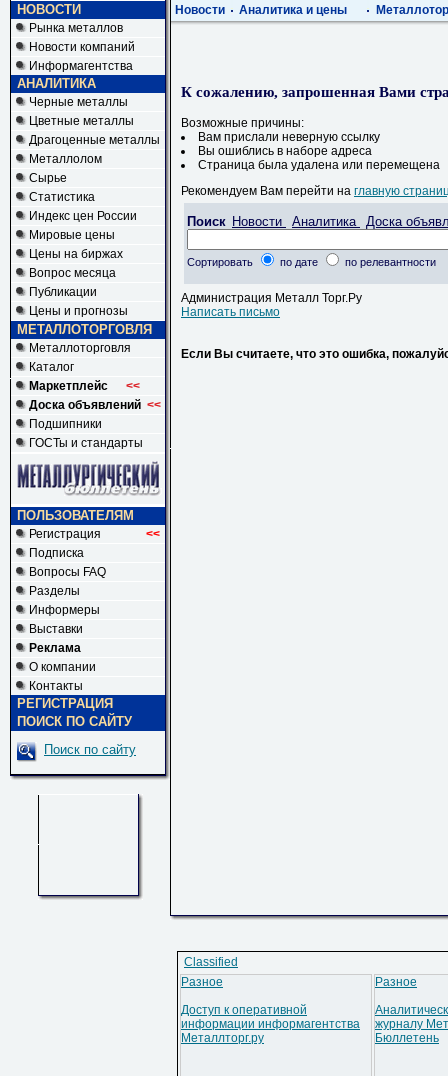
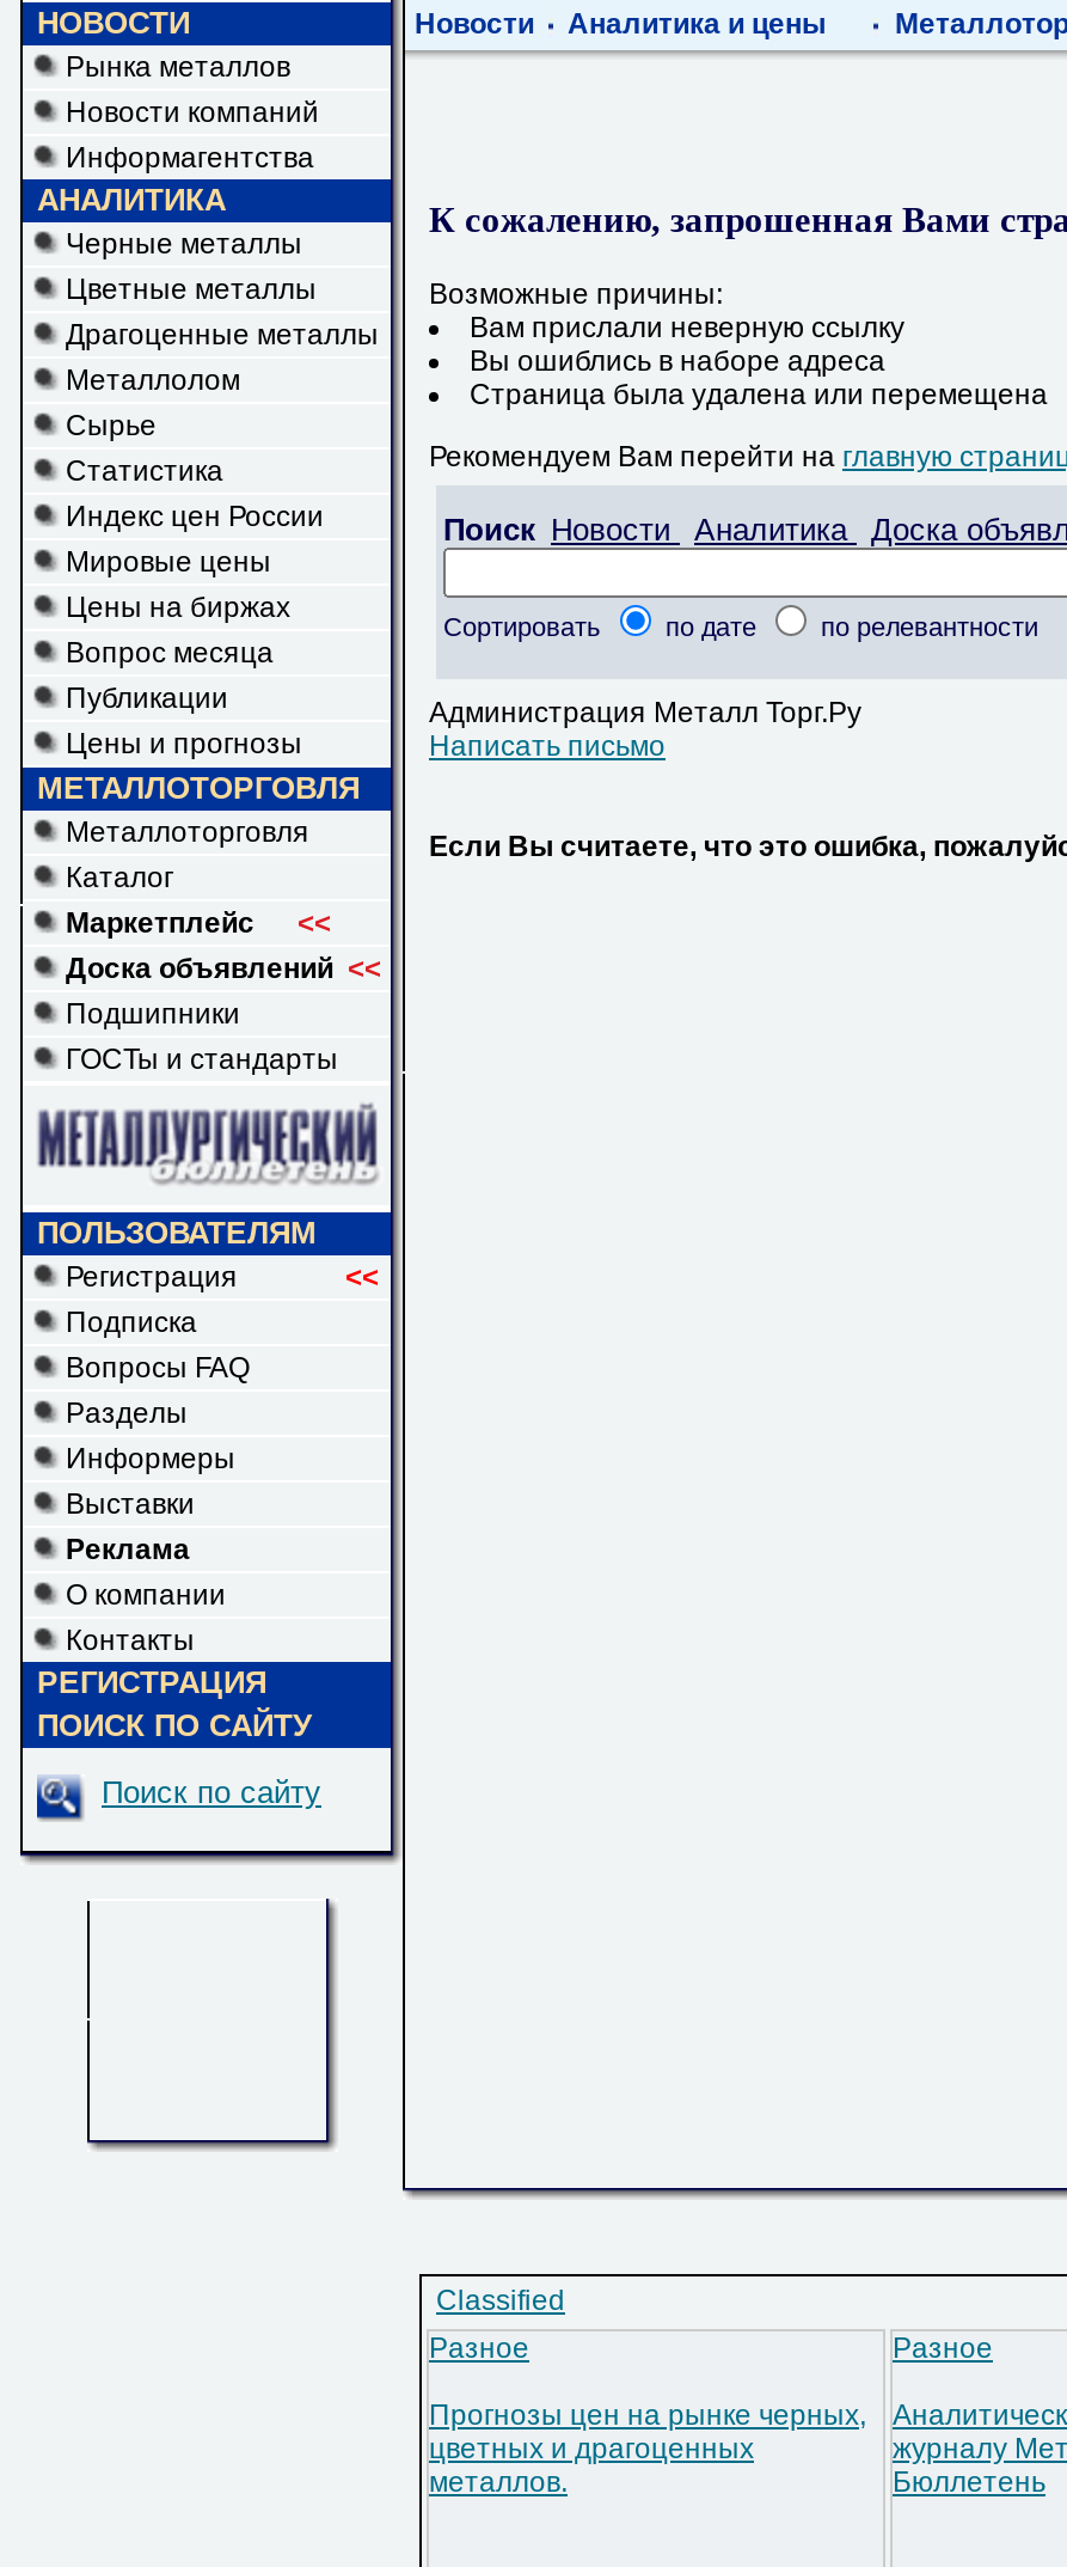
- Доступ к оперативной
- информации информагентства
- Металлторг.ру
+ Прогнозы цен на рынке черных,
+ цветных и драгоценных
+ металлов.
